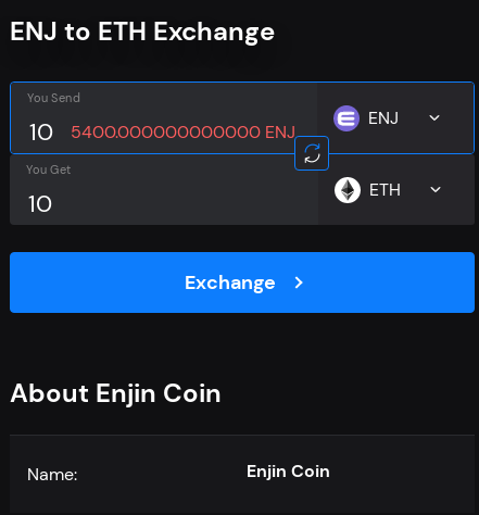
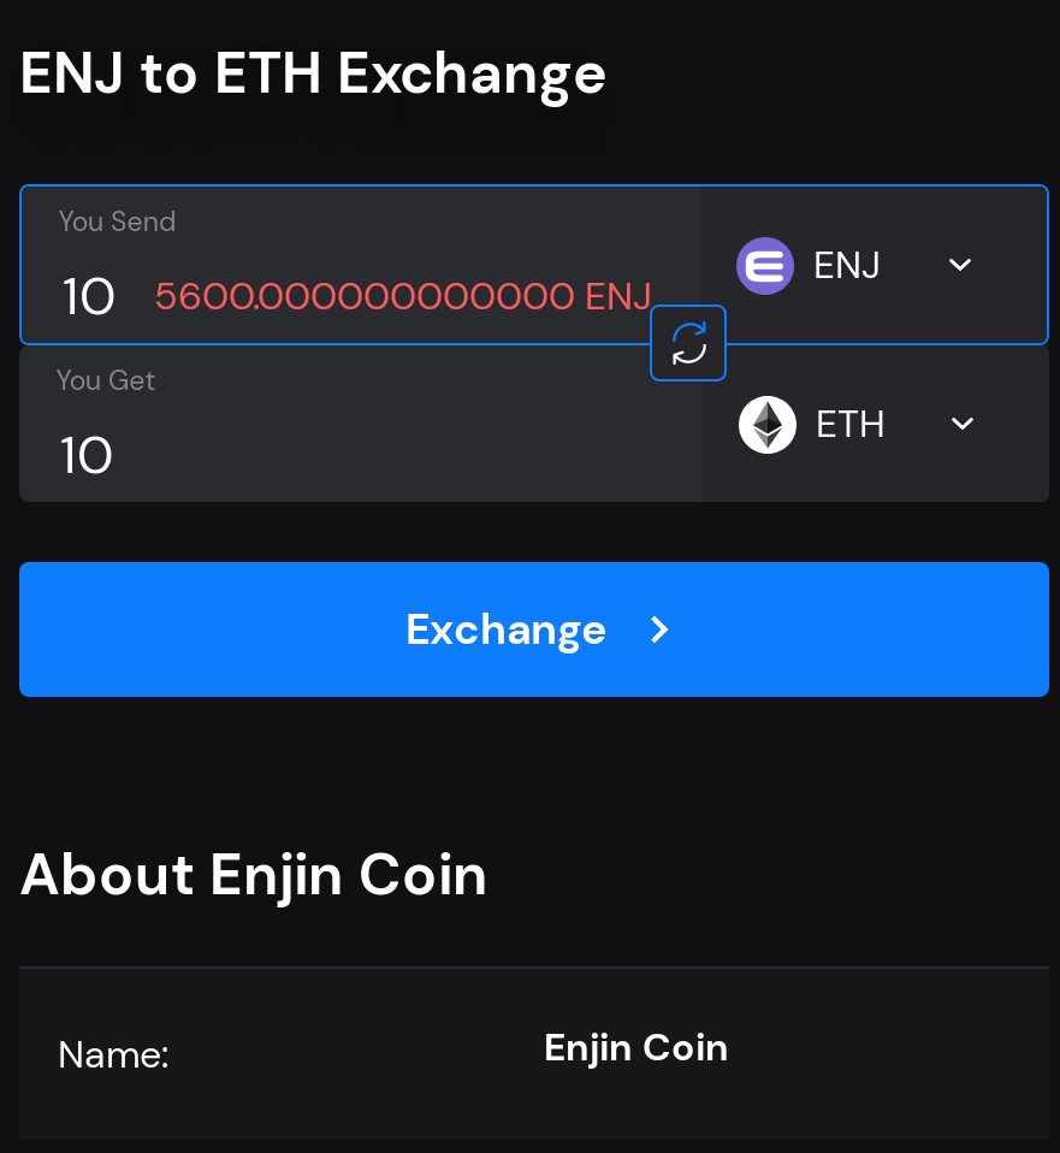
- 5400.000000000000 ENJ
+ 5600.000000000000 ENJ
